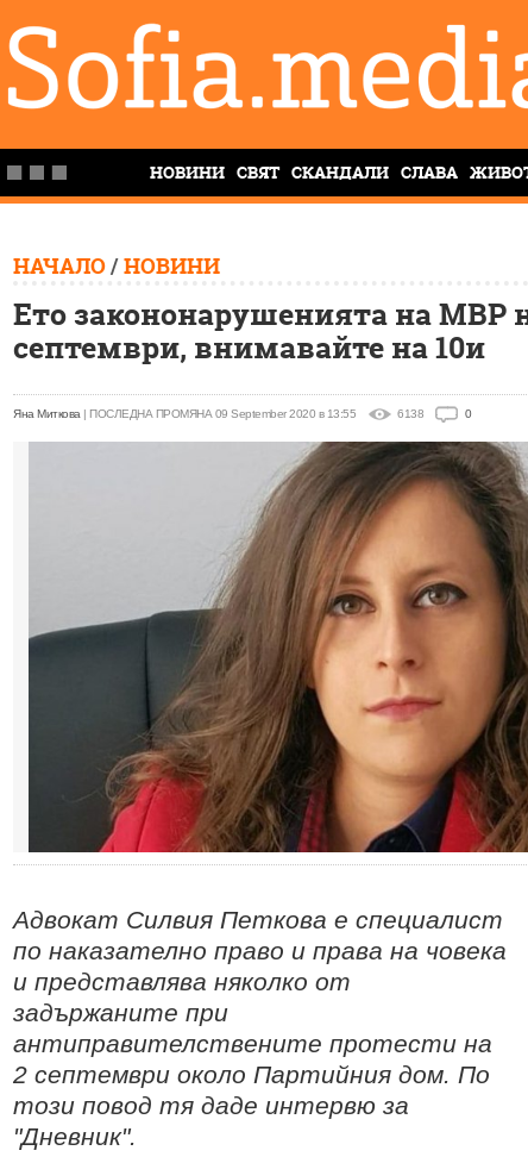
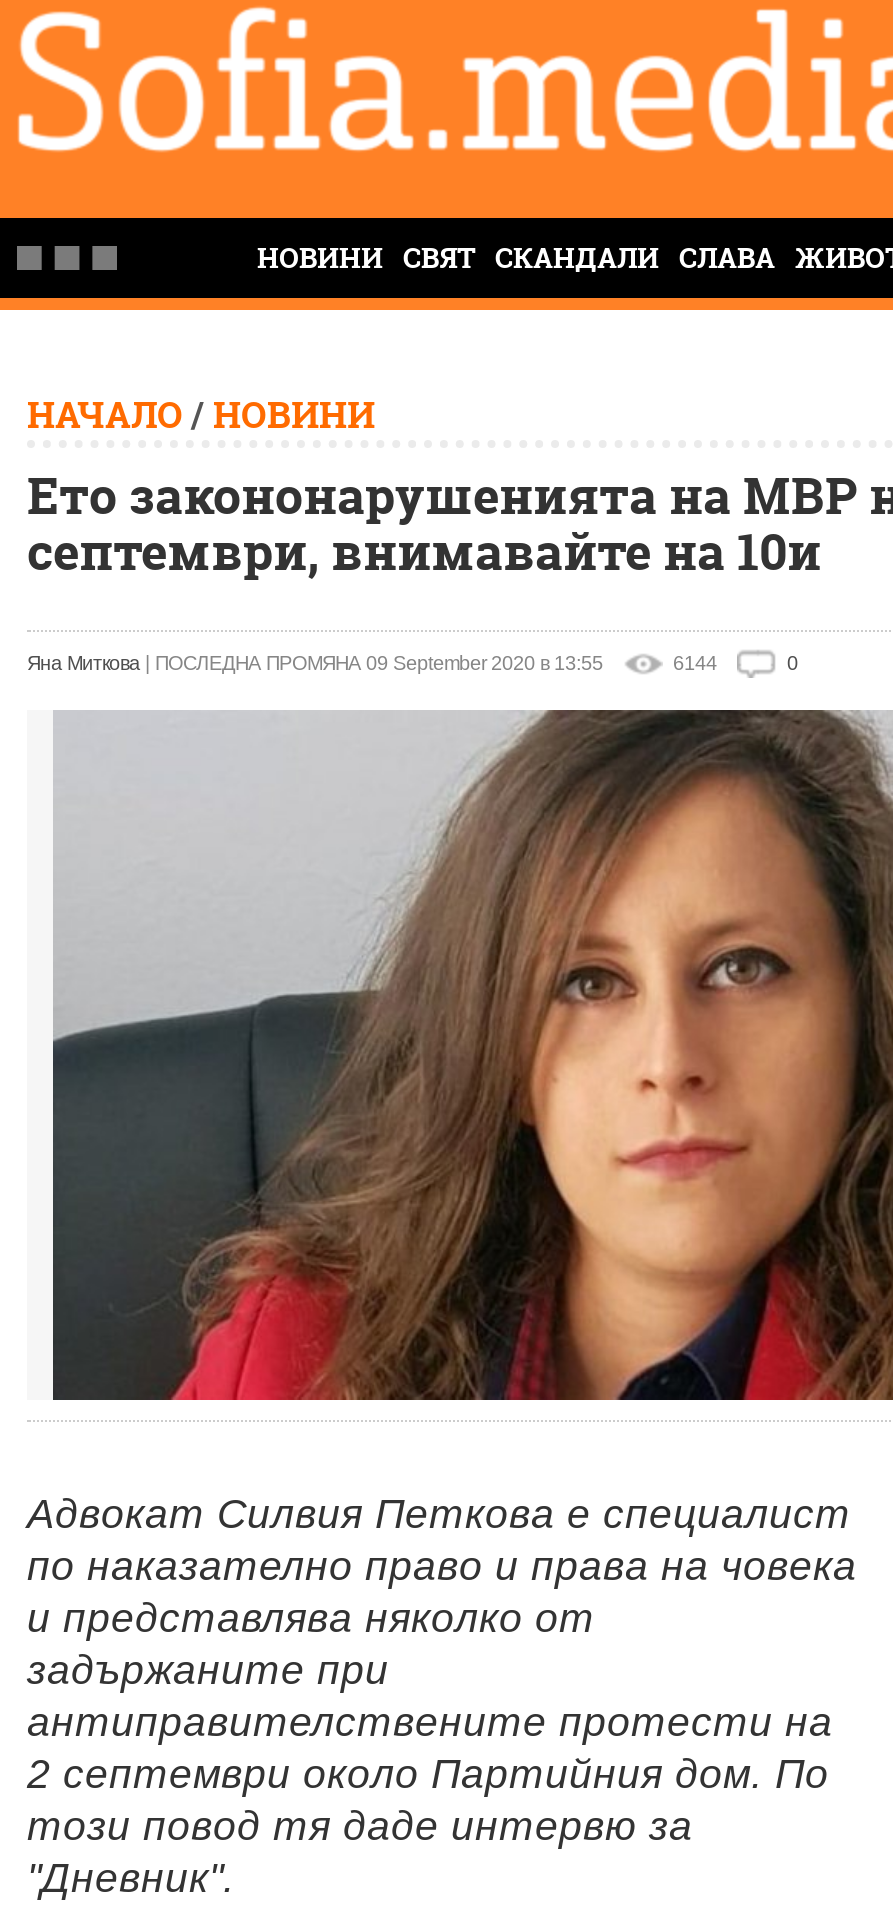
- 6138
+ 6144
